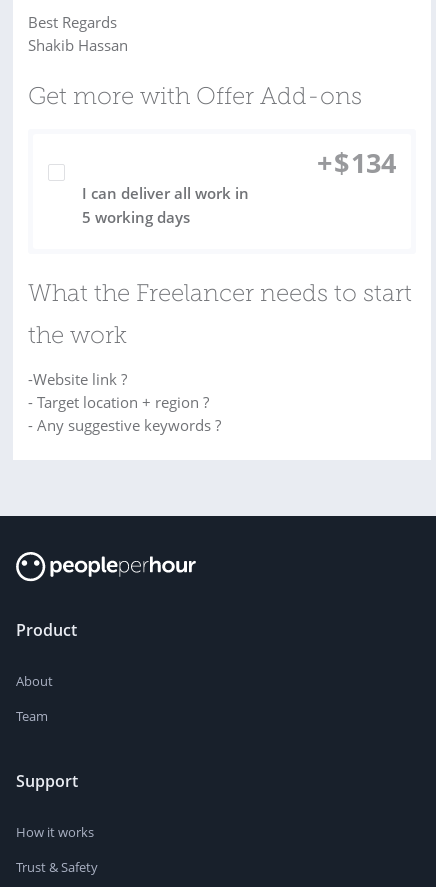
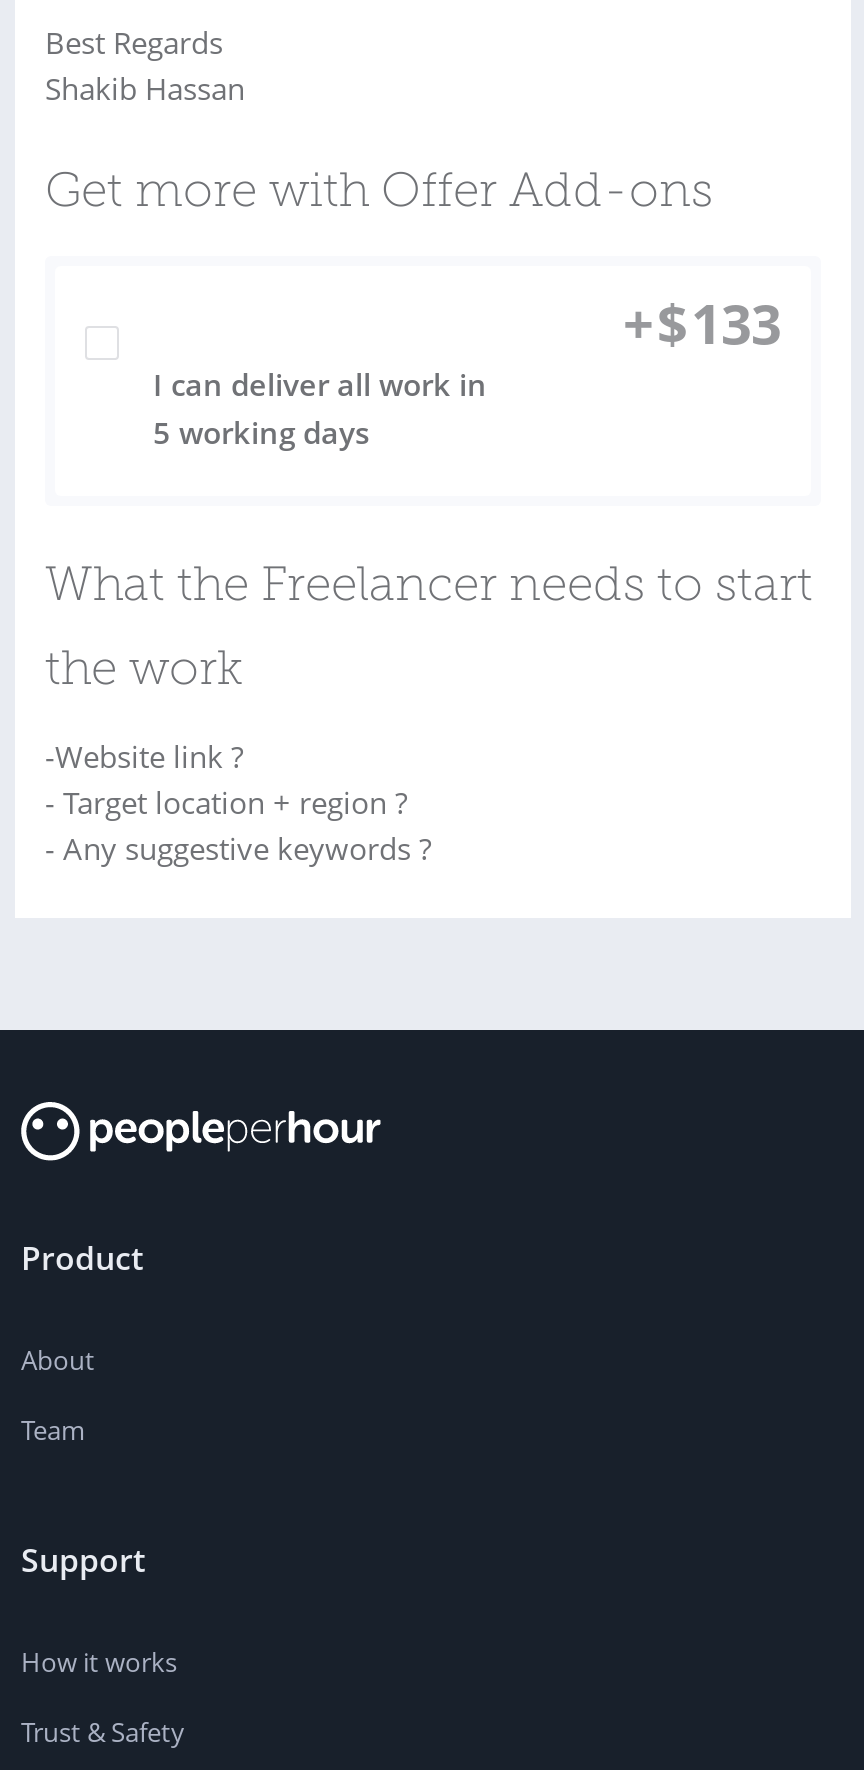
- + $ 134
+ + $ 133
